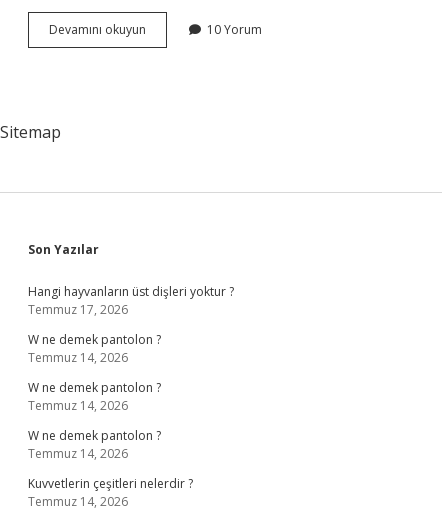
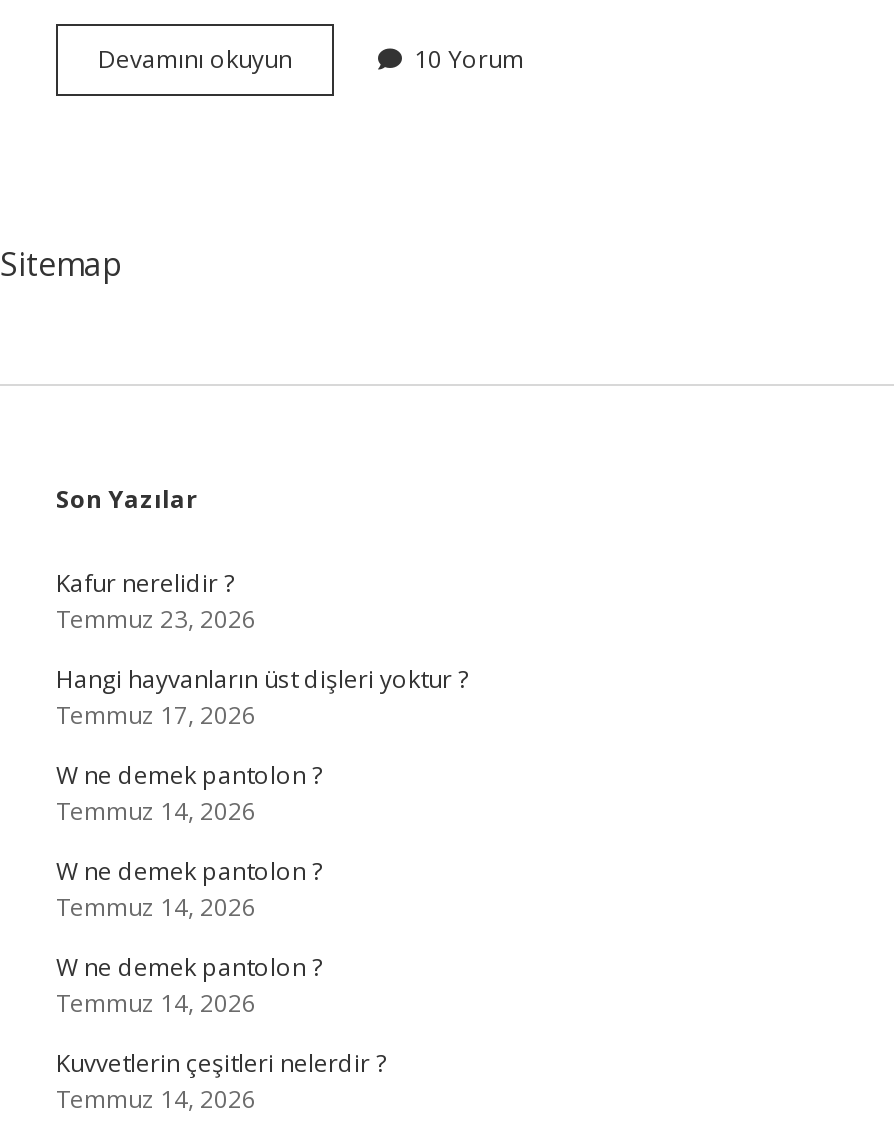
+ Kafur nerelidir ?
+ Temmuz 23, 2026
